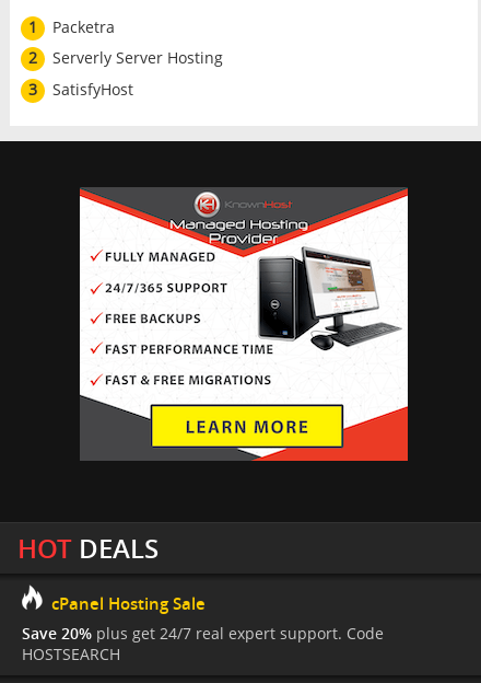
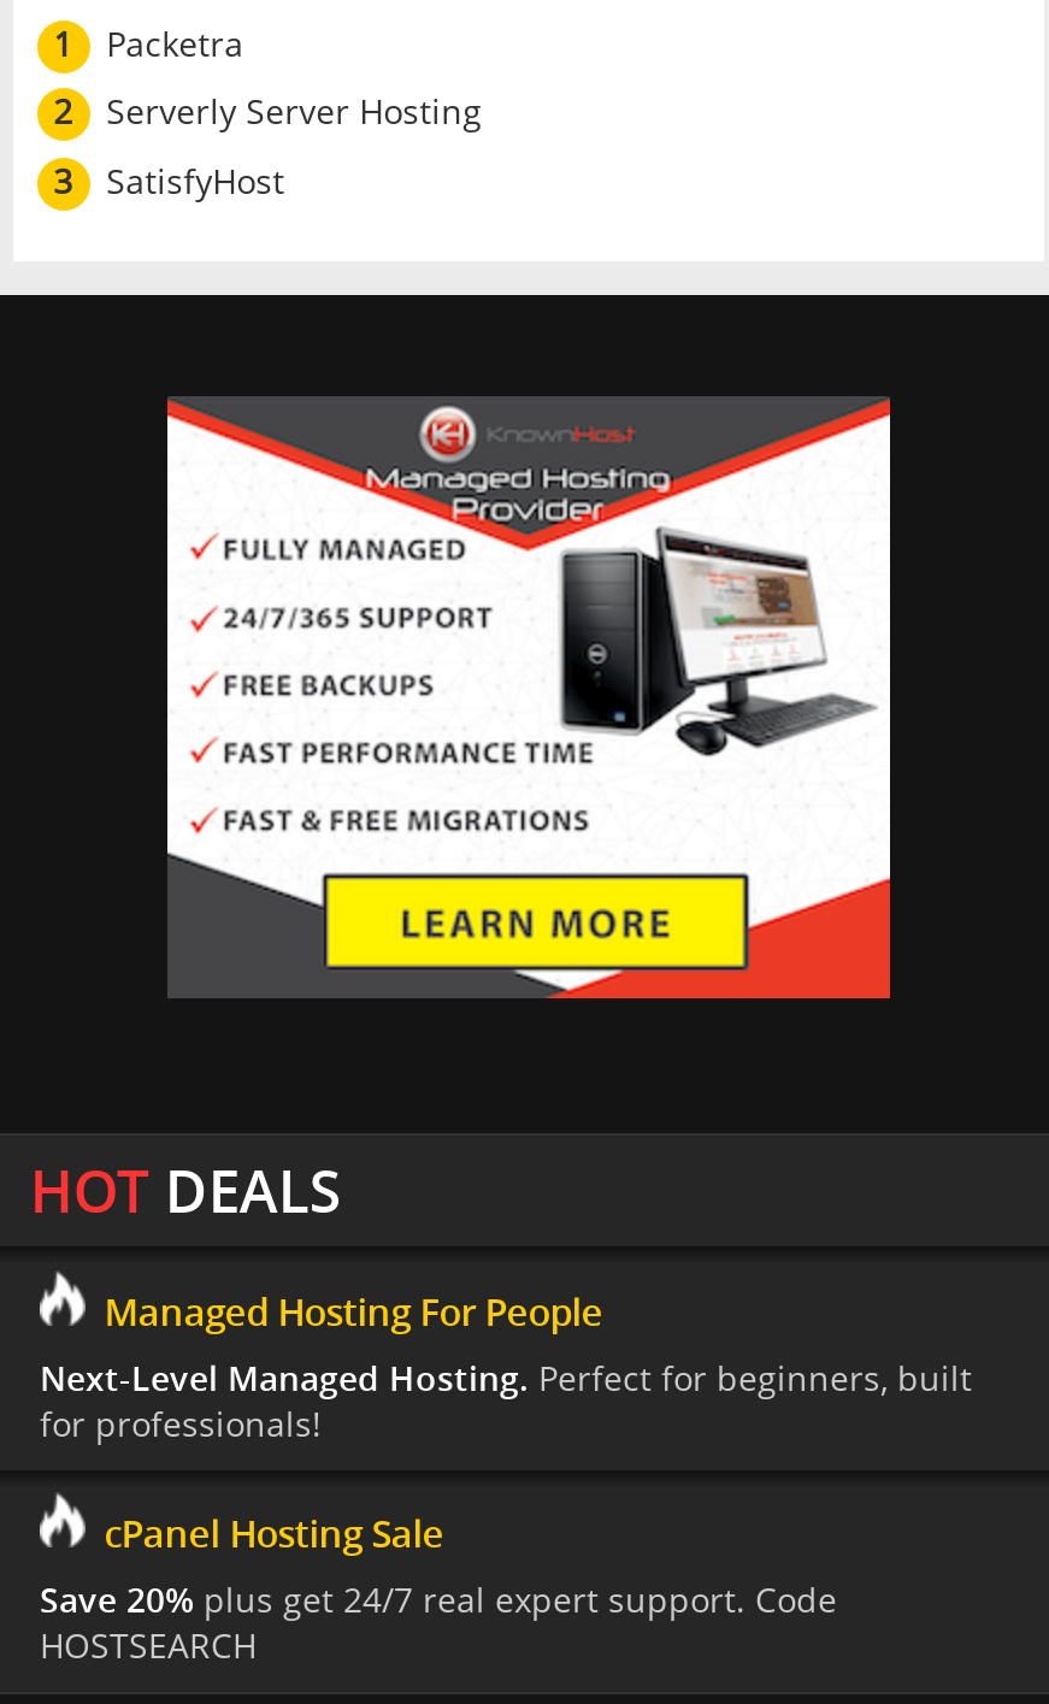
+ Managed Hosting For People
+ Next-Level Managed Hosting. Perfect for beginners, built
+ for professionals!
